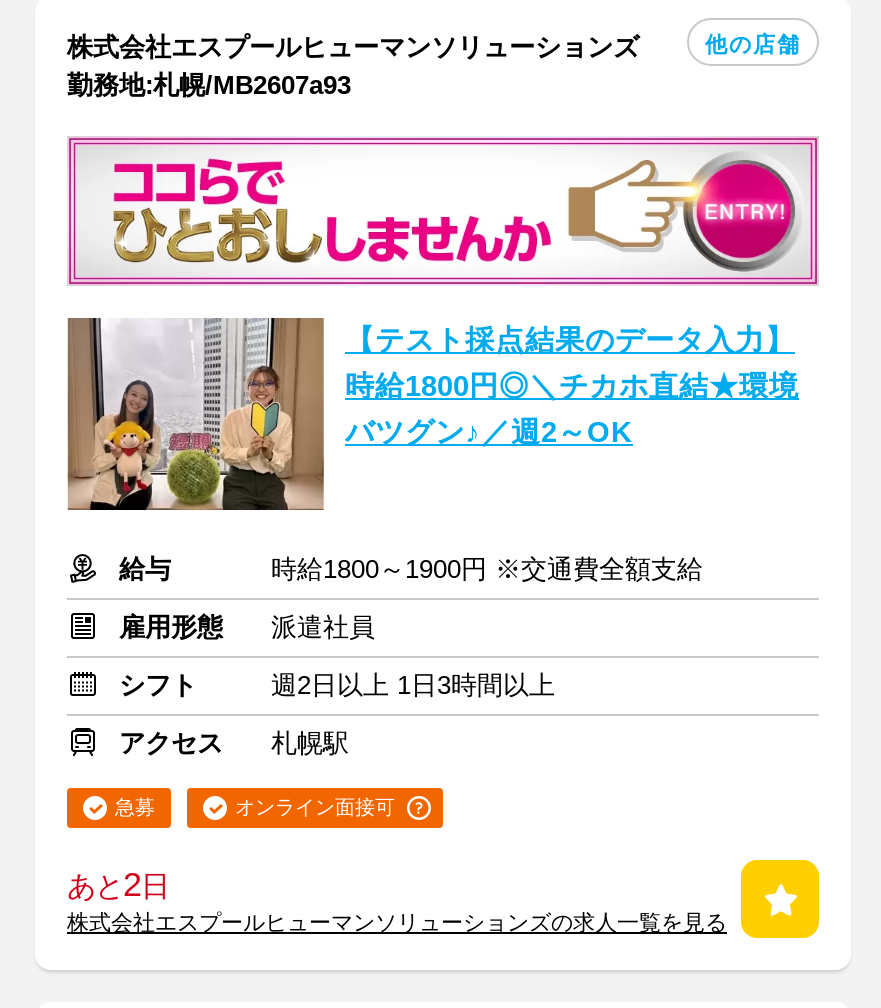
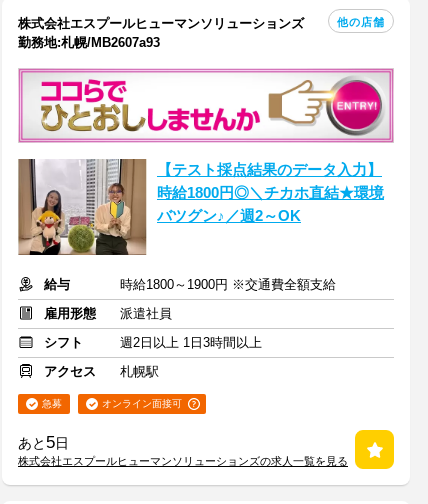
- あと2日
+ あと5日
